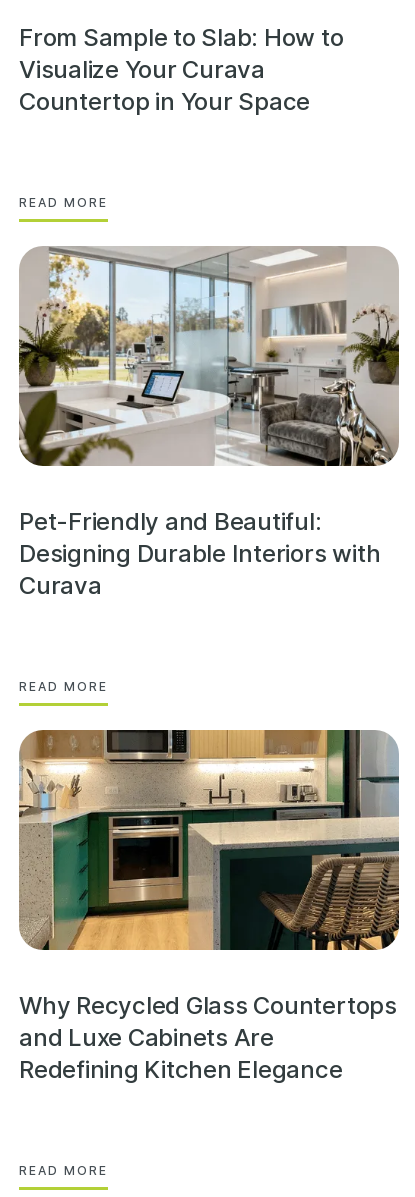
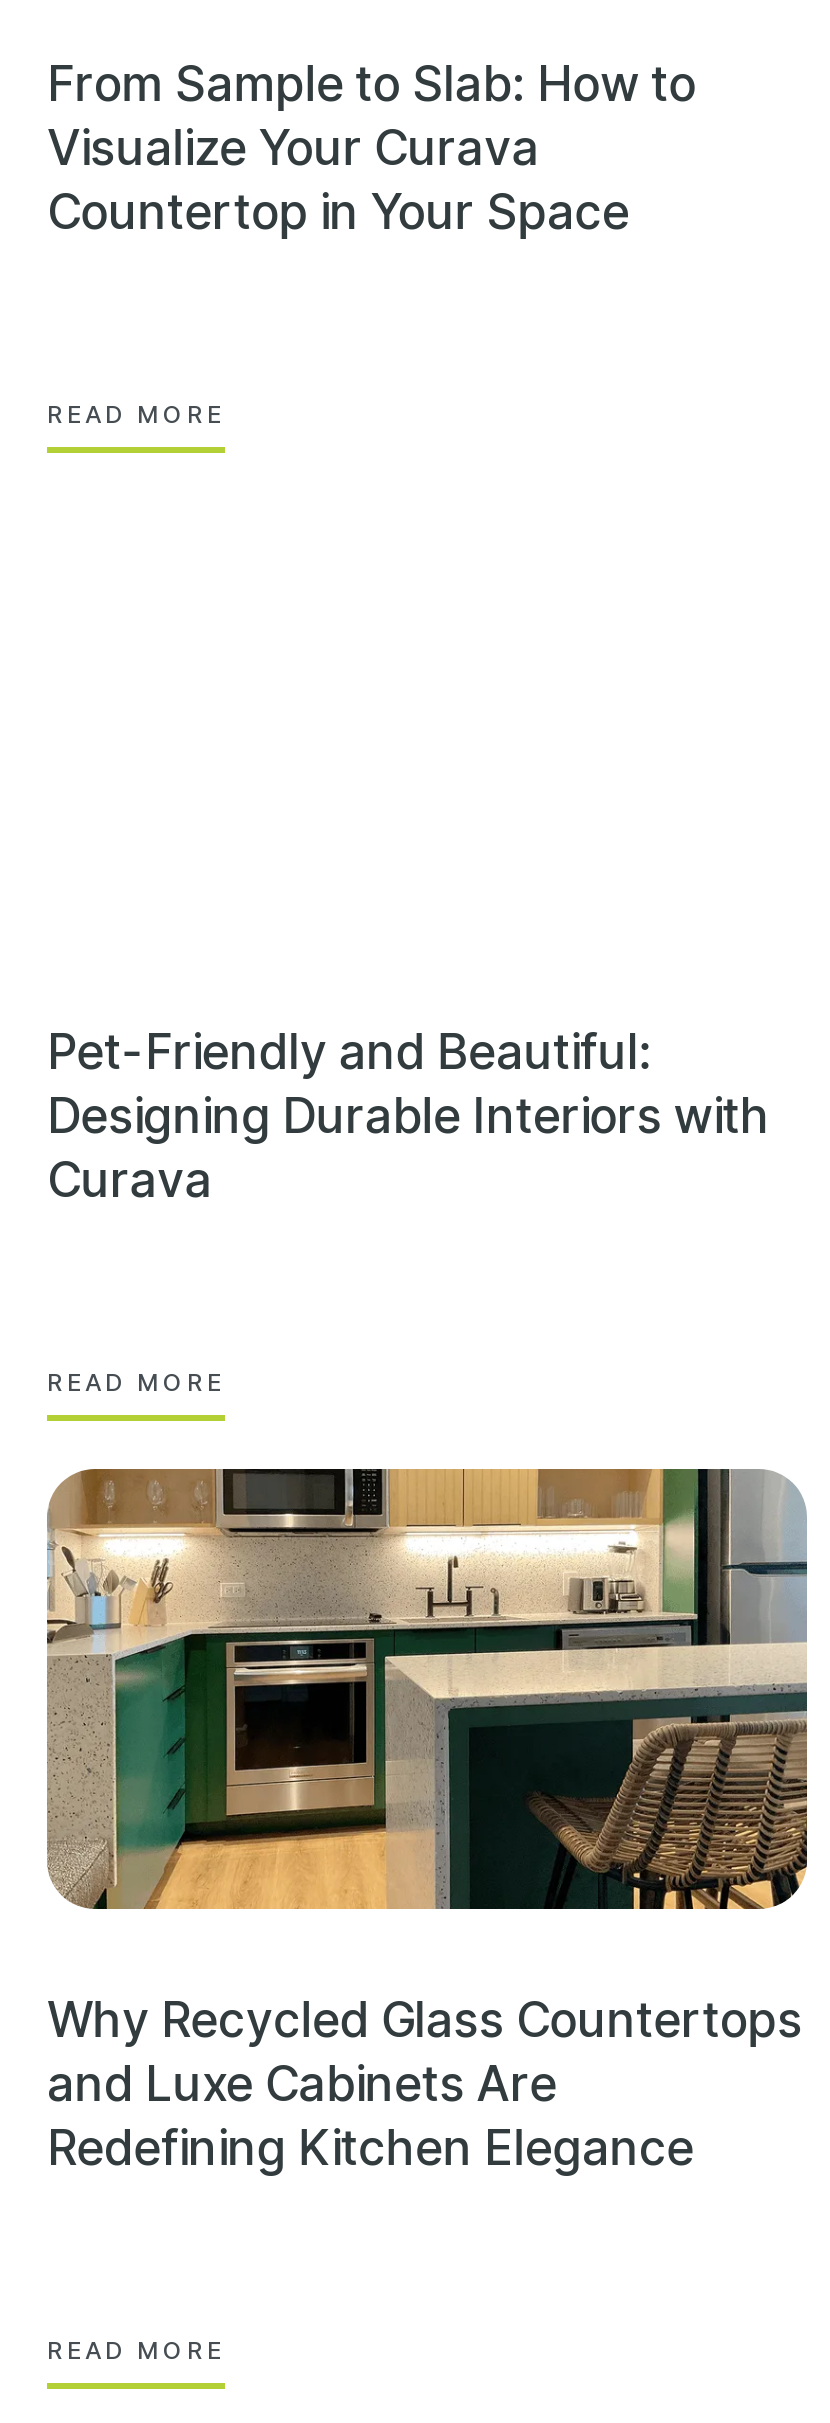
- [image]
